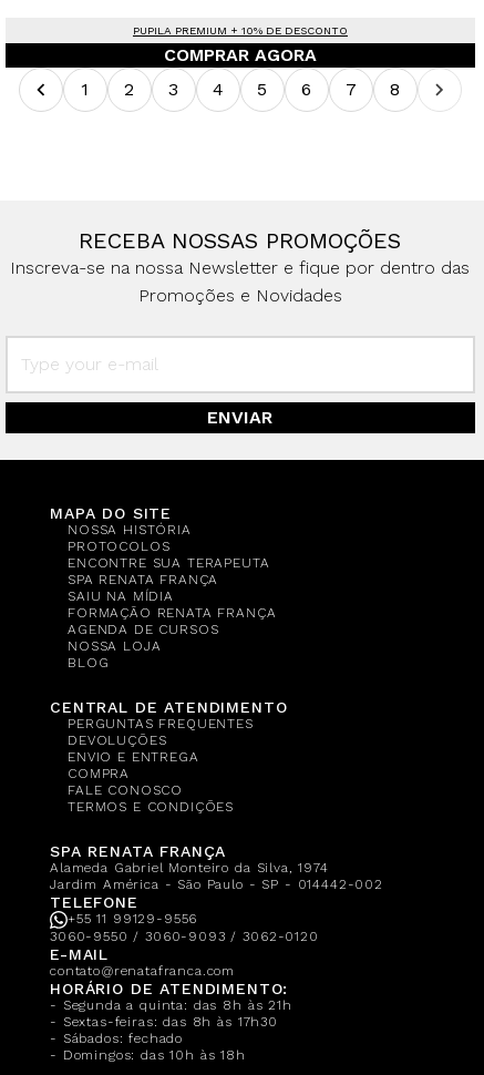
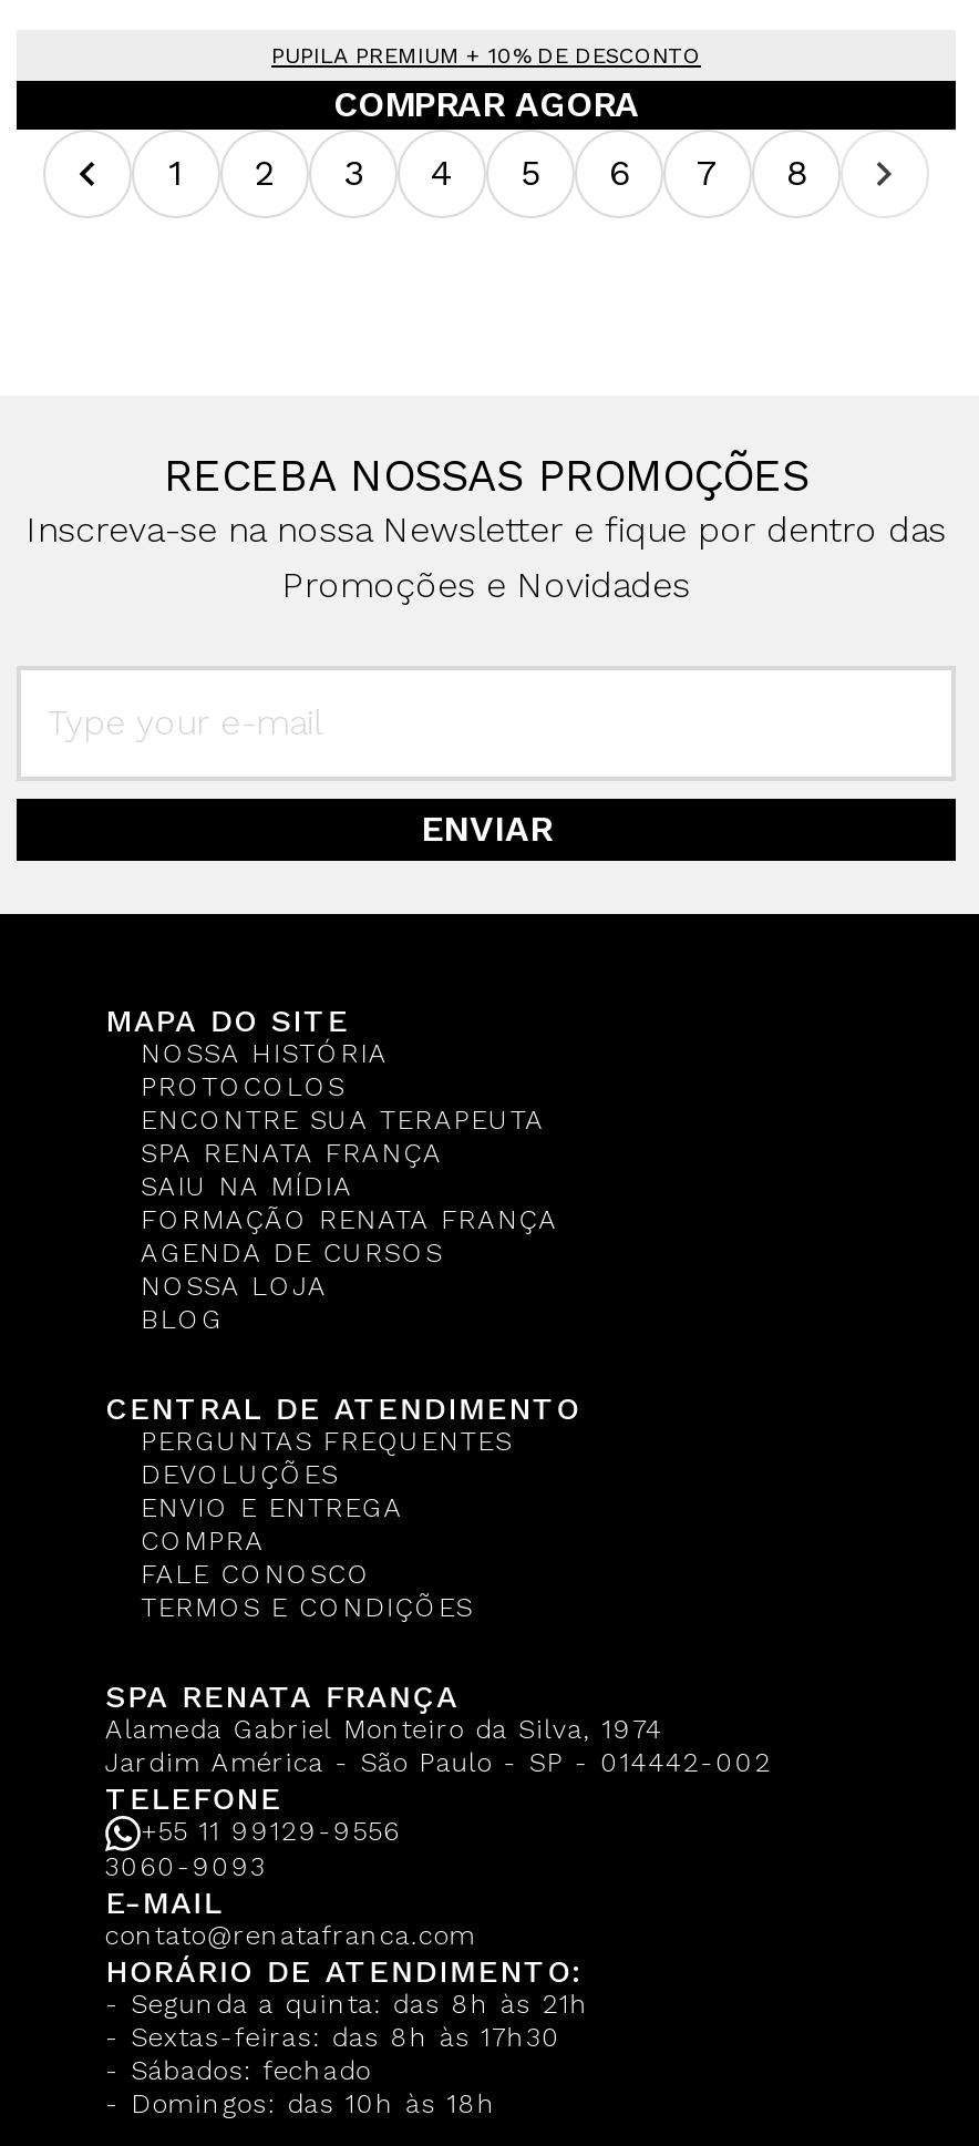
- 3060-9550 / 3060-9093 / 3062-0120
+ 3060-9093
